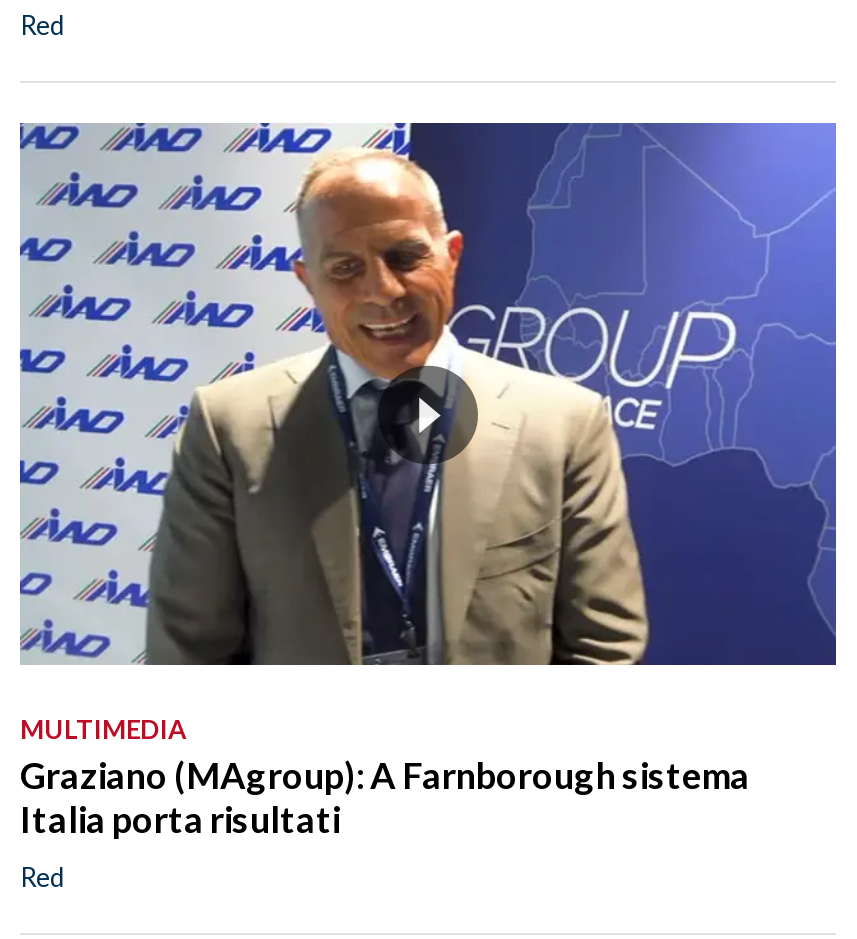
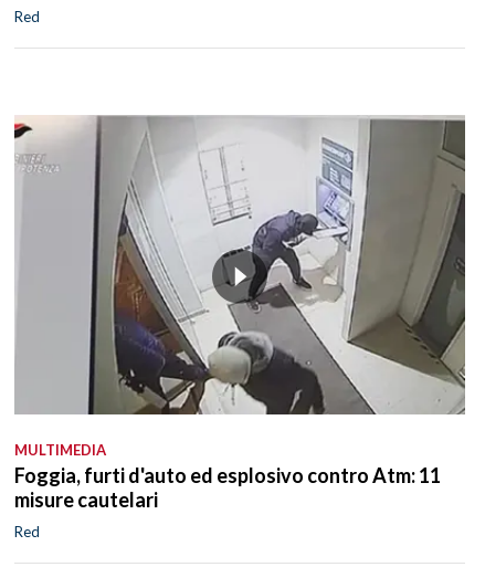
- [image]
+ [image]

- Graziano (MAgroup): A Farnborough sistema
- Italia porta risultati
+ Foggia, furti d'auto ed esplosivo contro Atm: 11
+ misure cautelari
